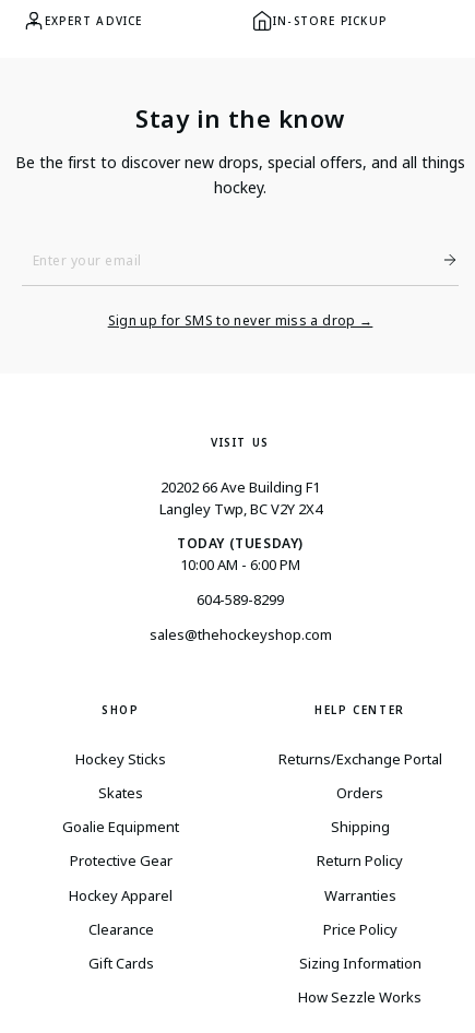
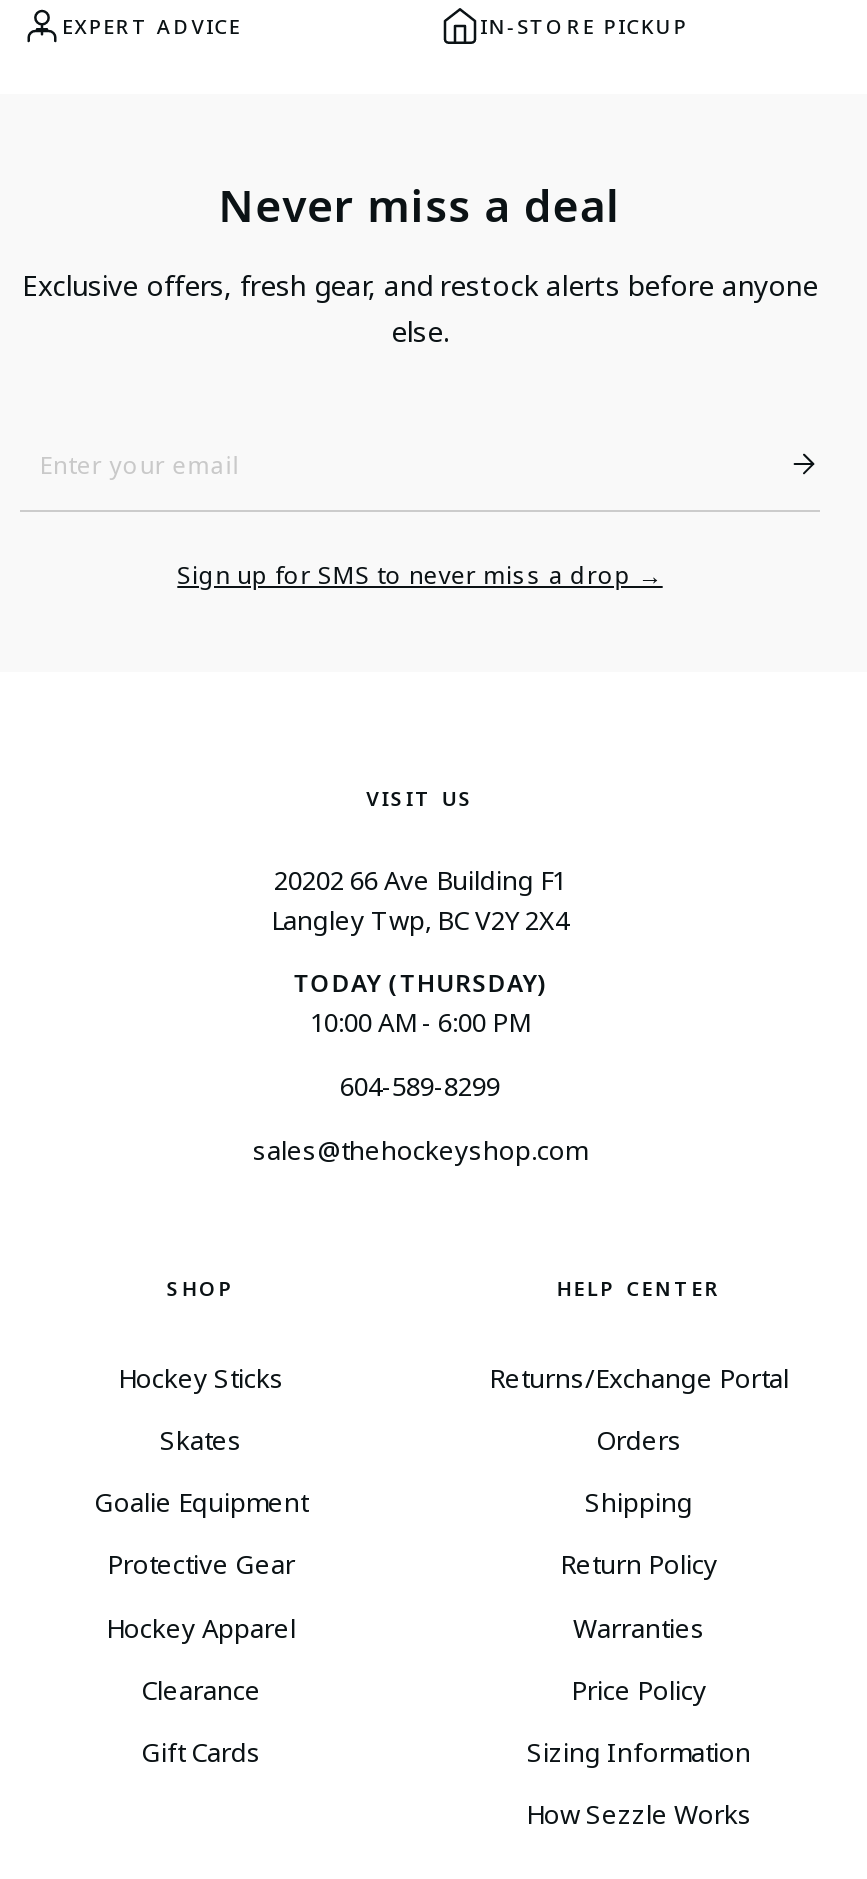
- Stay in the know
+ Never miss a deal

- Be the first to discover new drops, special offers, and all things
- hockey.
+ Exclusive offers, fresh gear, and restock alerts before anyone
+ else.

- TODAY (TUESDAY)
+ TODAY (THURSDAY)
